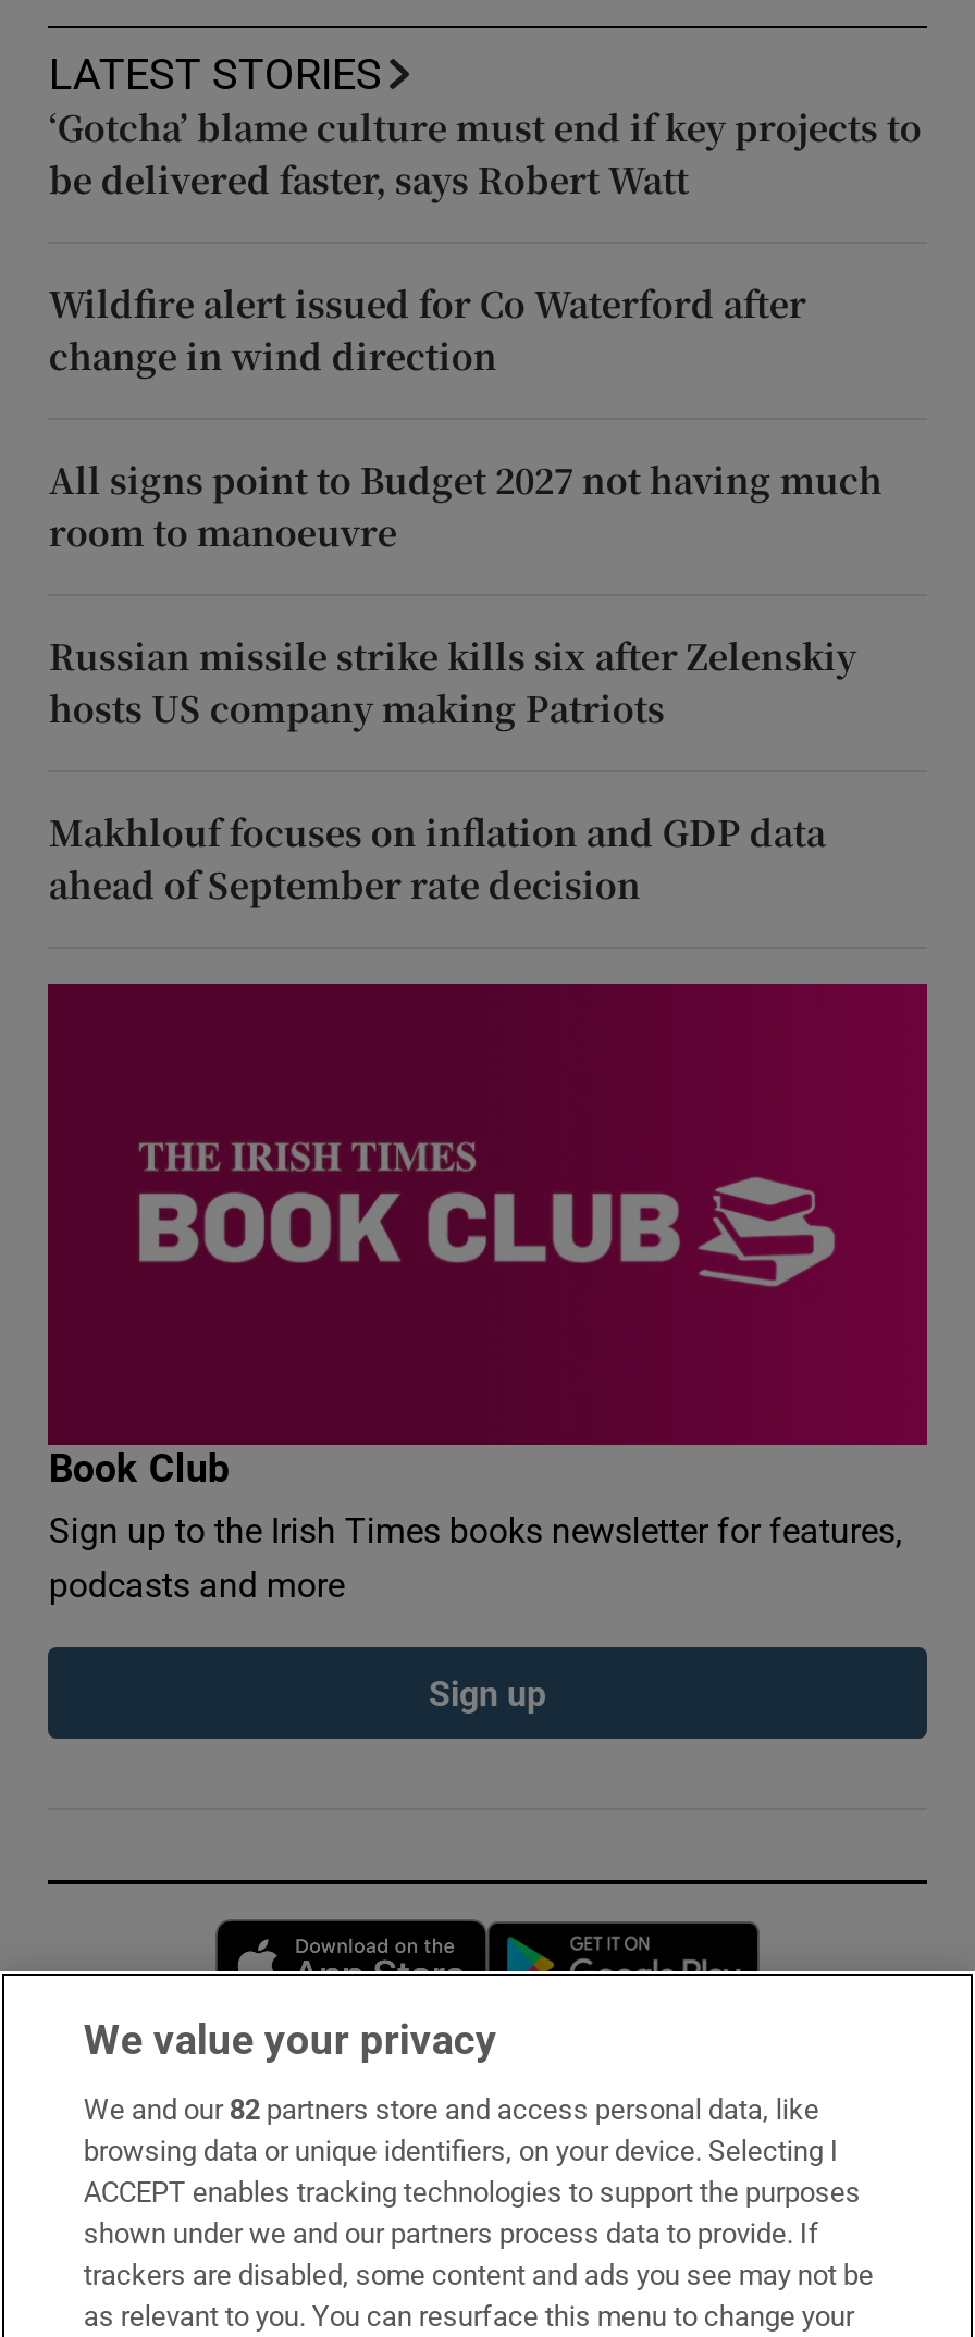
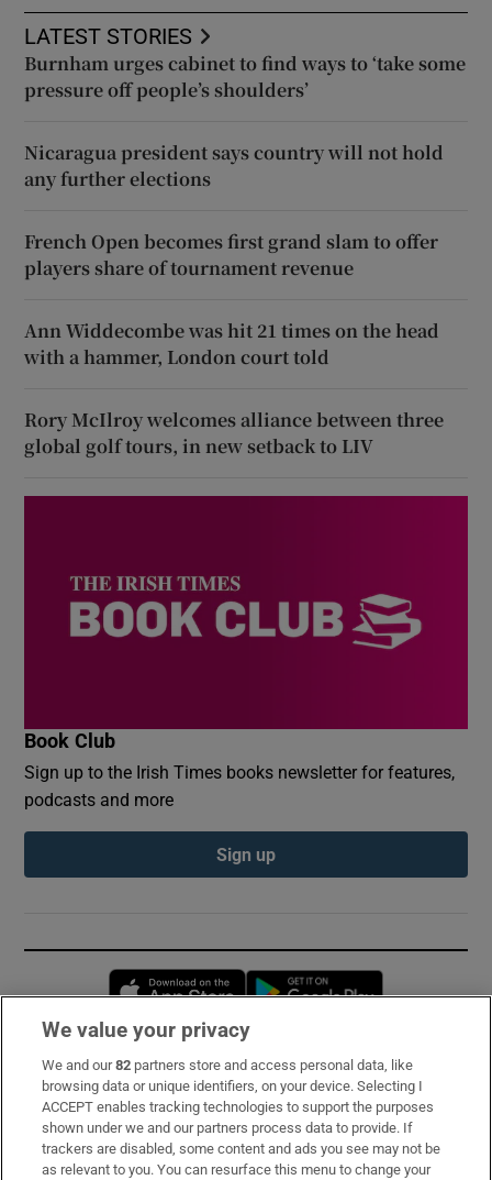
- ‘Gotcha’ blame culture must end if key projects to
- be delivered faster, says Robert Watt
+ Burnham urges cabinet to find ways to ‘take some
+ pressure off people’s shoulders’

- Wildfire alert issued for Co Waterford after
- change in wind direction
+ Nicaragua president says country will not hold
+ any further elections

- All signs point to Budget 2027 not having much
- room to manoeuvre
+ French Open becomes first grand slam to offer
+ players share of tournament revenue

- Russian missile strike kills six after Zelenskiy
- hosts US company making Patriots
+ Ann Widdecombe was hit 21 times on the head
+ with a hammer, London court told

- Makhlouf focuses on inflation and GDP data
- ahead of September rate decision
+ Rory McIlroy welcomes alliance between three
+ global golf tours, in new setback to LIV
